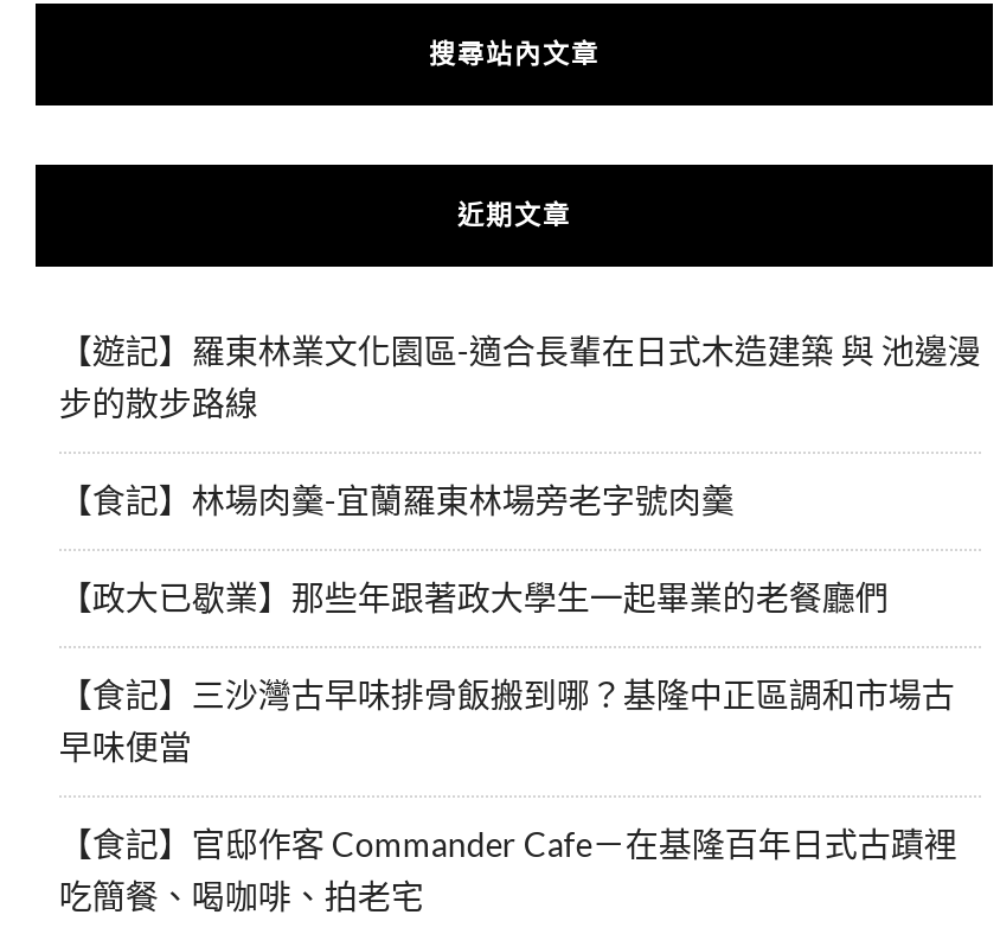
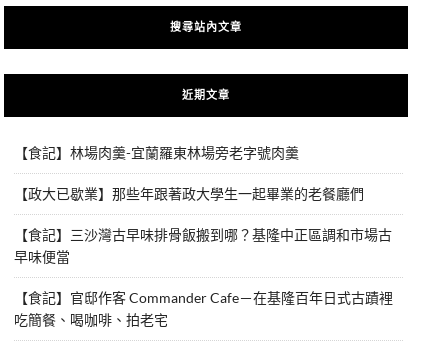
- 【遊記】羅東林業文化園區-適合長輩在日式木造建築 與 池邊漫
- 步的散步路線
